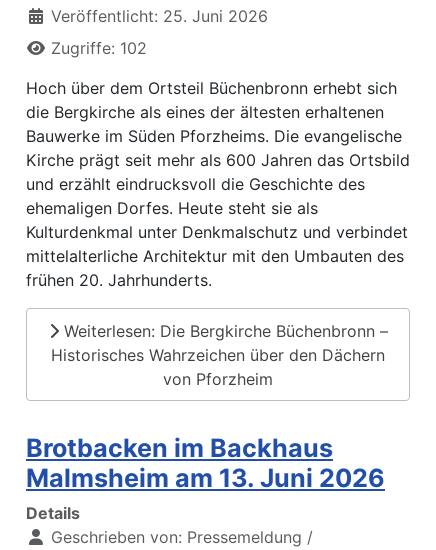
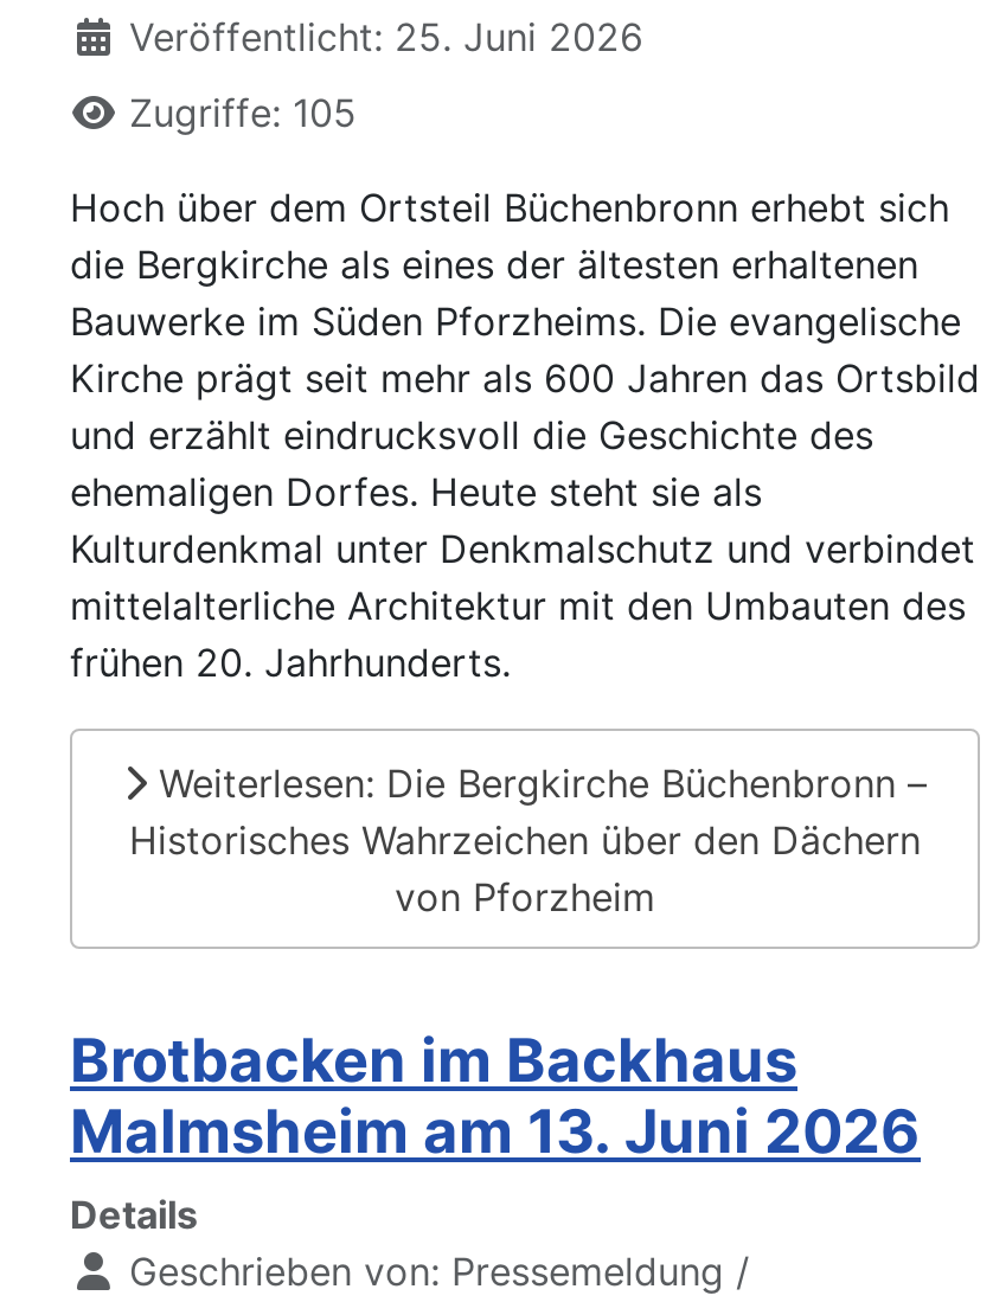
- Zugriffe: 102
+ Zugriffe: 105
